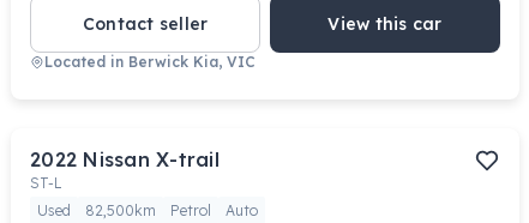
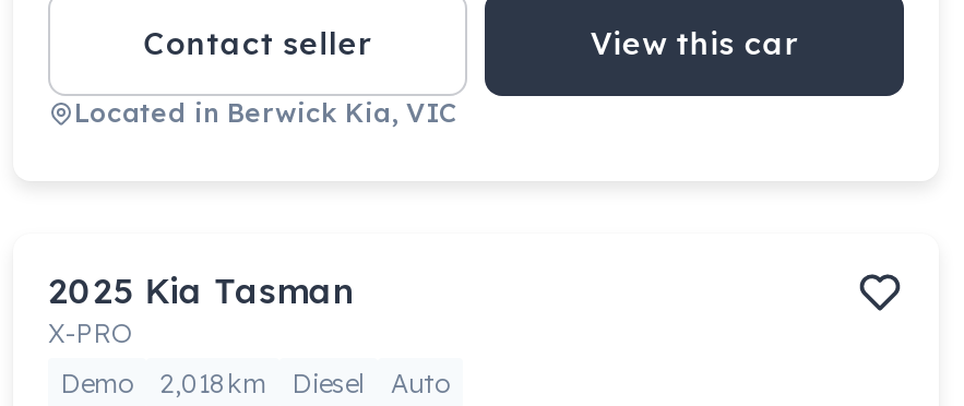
- 2022 Nissan X-trail
- ST-L
+ 2025 Kia Tasman
+ X-PRO

- Used
- 82,500km
- Petrol
+ Demo
+ 2,018km
+ Diesel
